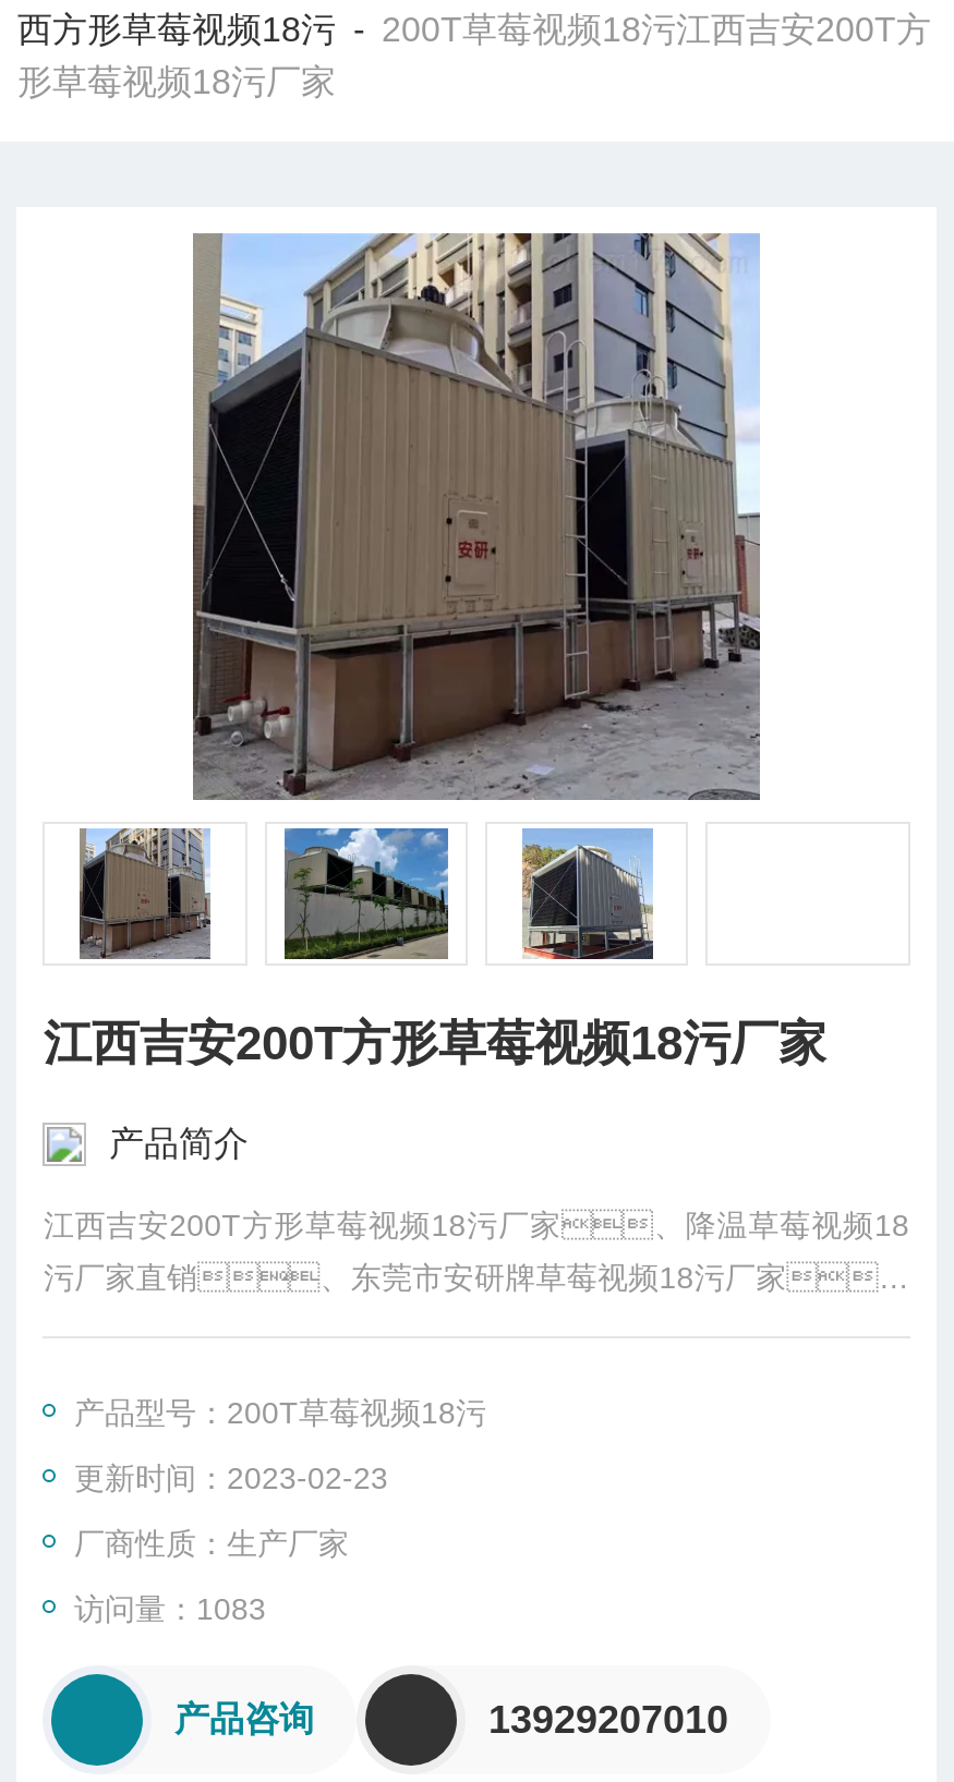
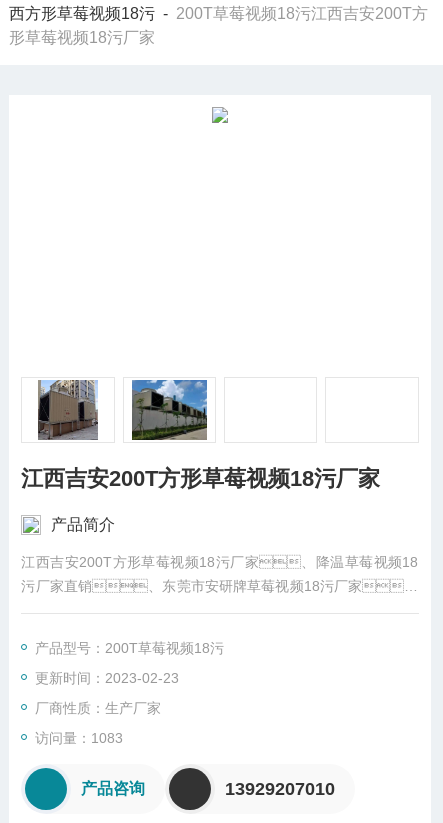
- [image]

- [image]
